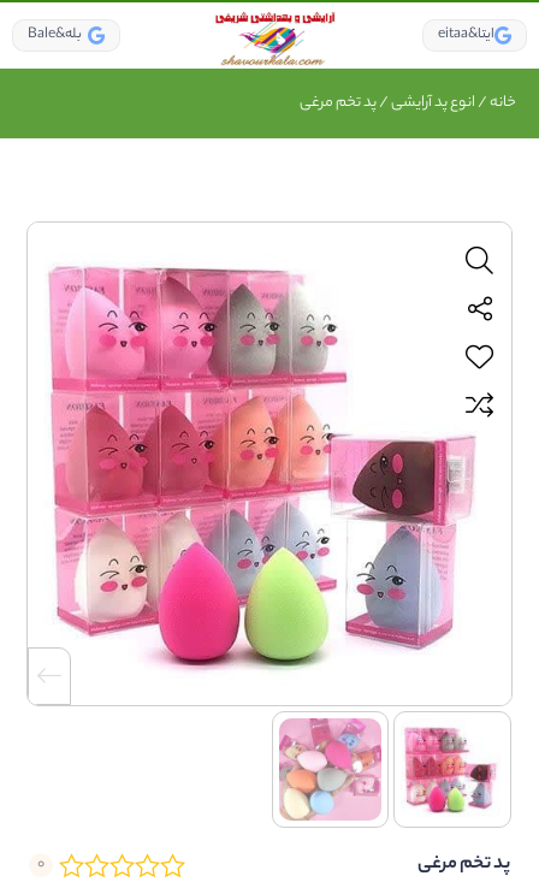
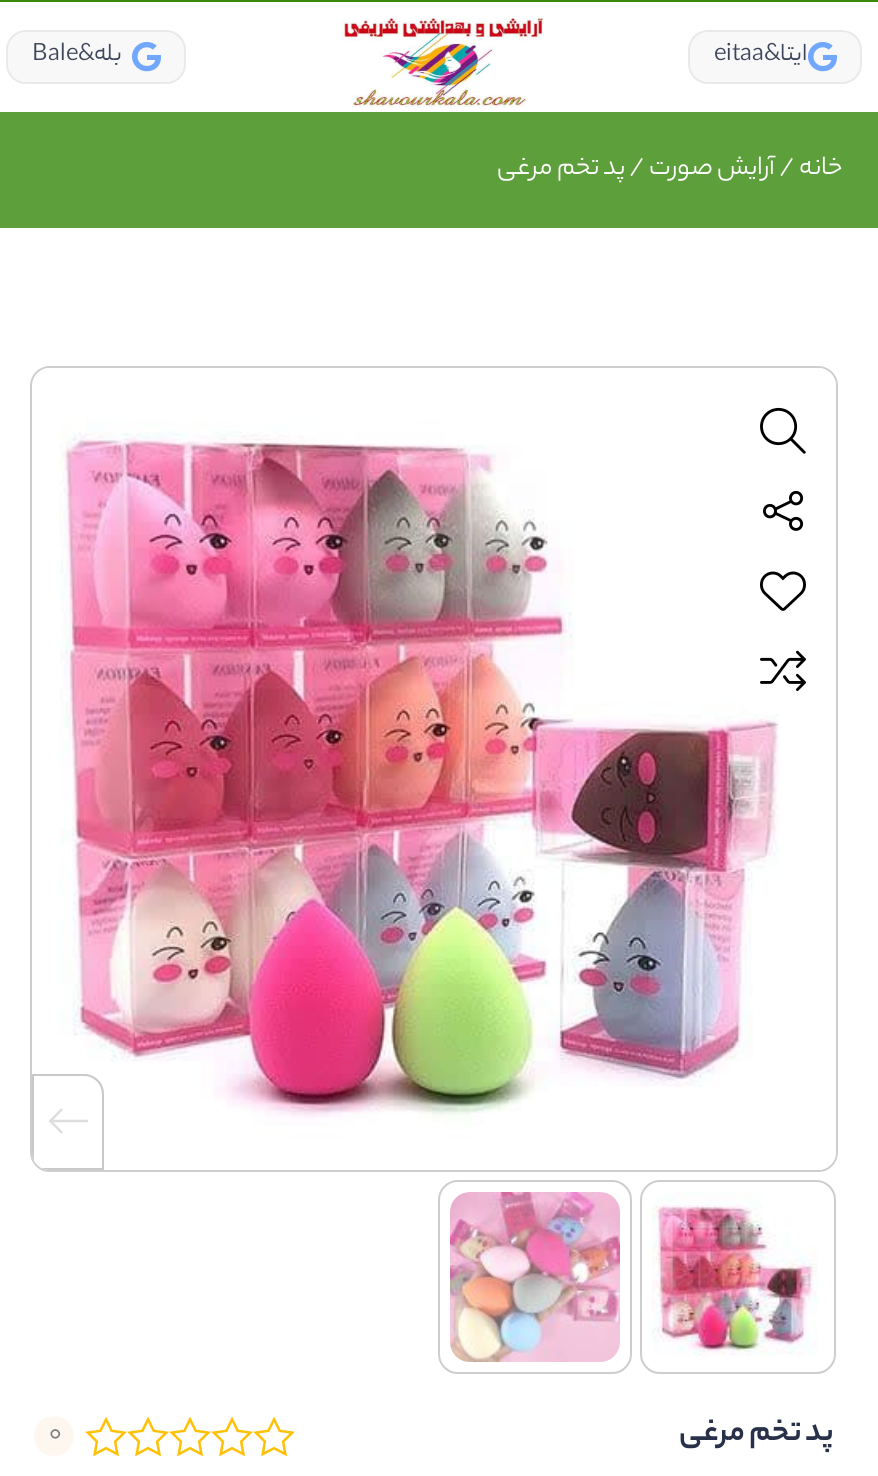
- خانه/انوع پد آرایشی/ پد تخم مرغی
+ خانه/آرایش صورت/ پد تخم مرغی
